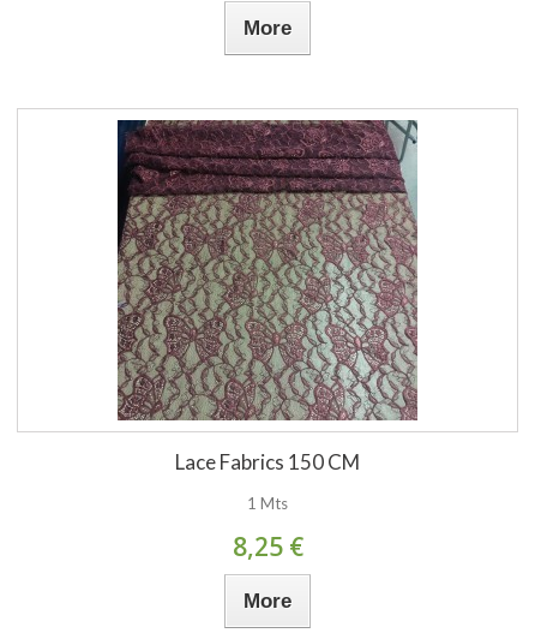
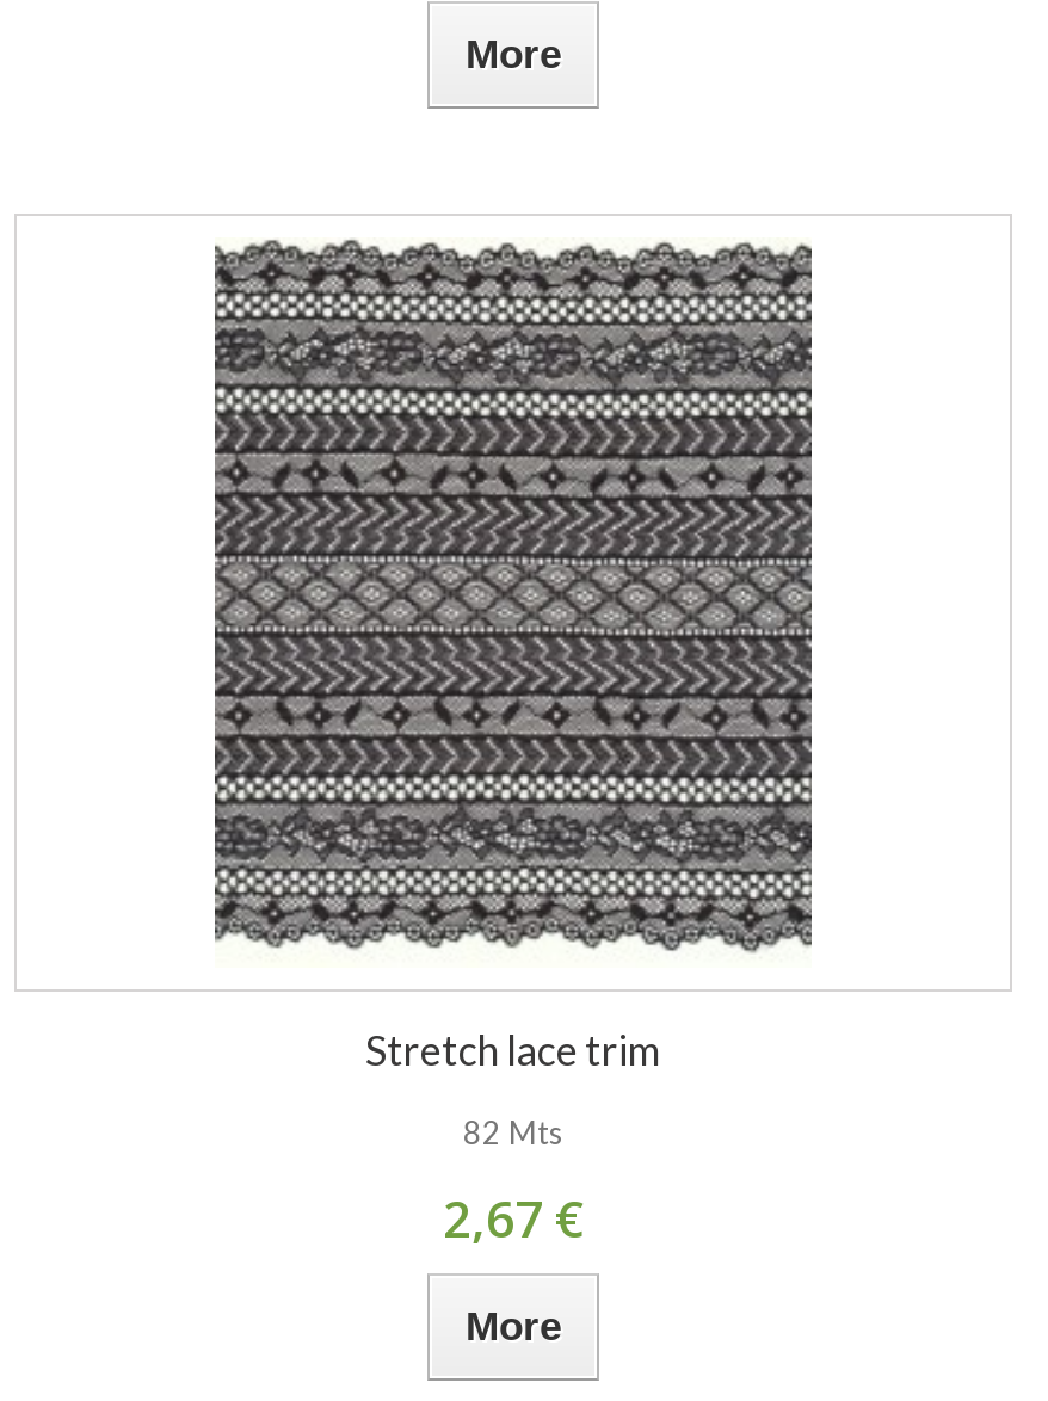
- [image]
- Lace Fabrics 150 CM
+ [image]
+ Stretch lace trim

- 1 Mts
+ 82 Mts

- 8,25 €
+ 2,67 €
